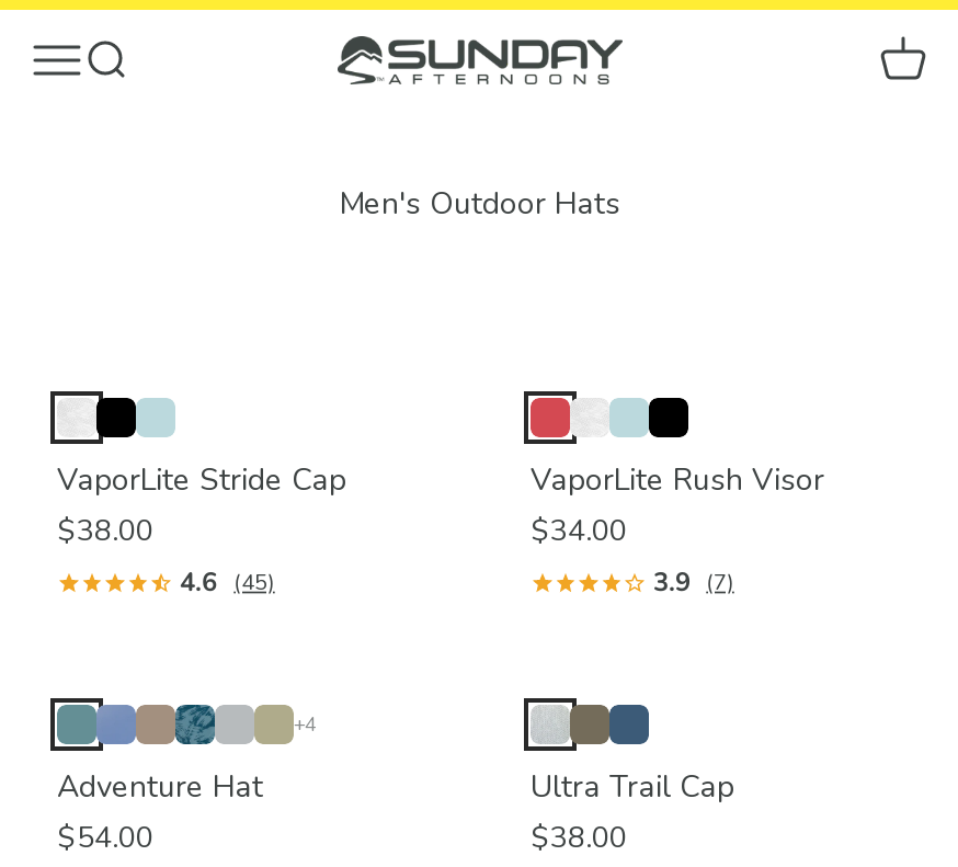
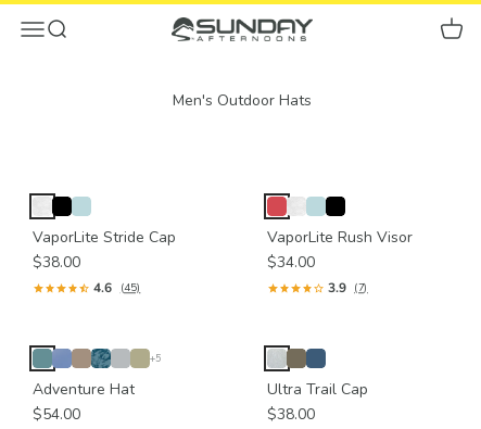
- +4
+ +5
